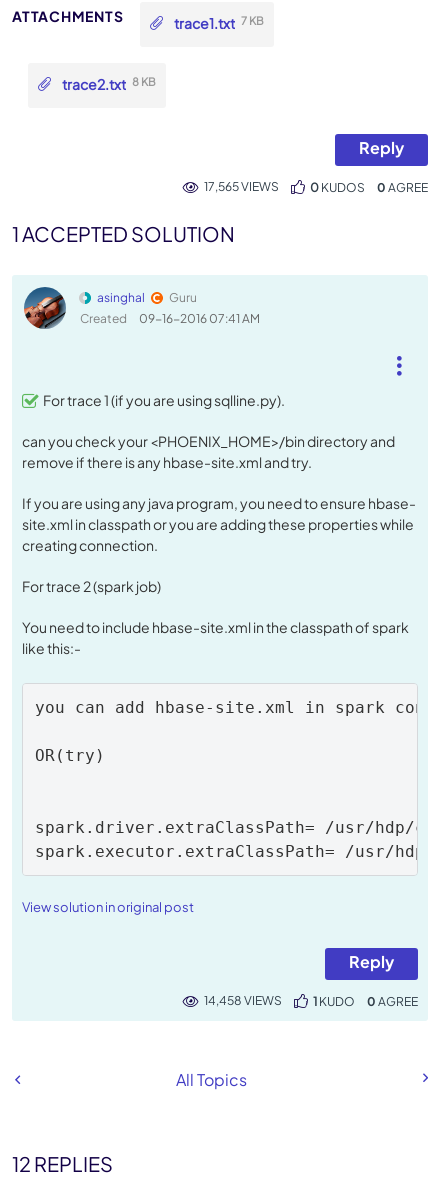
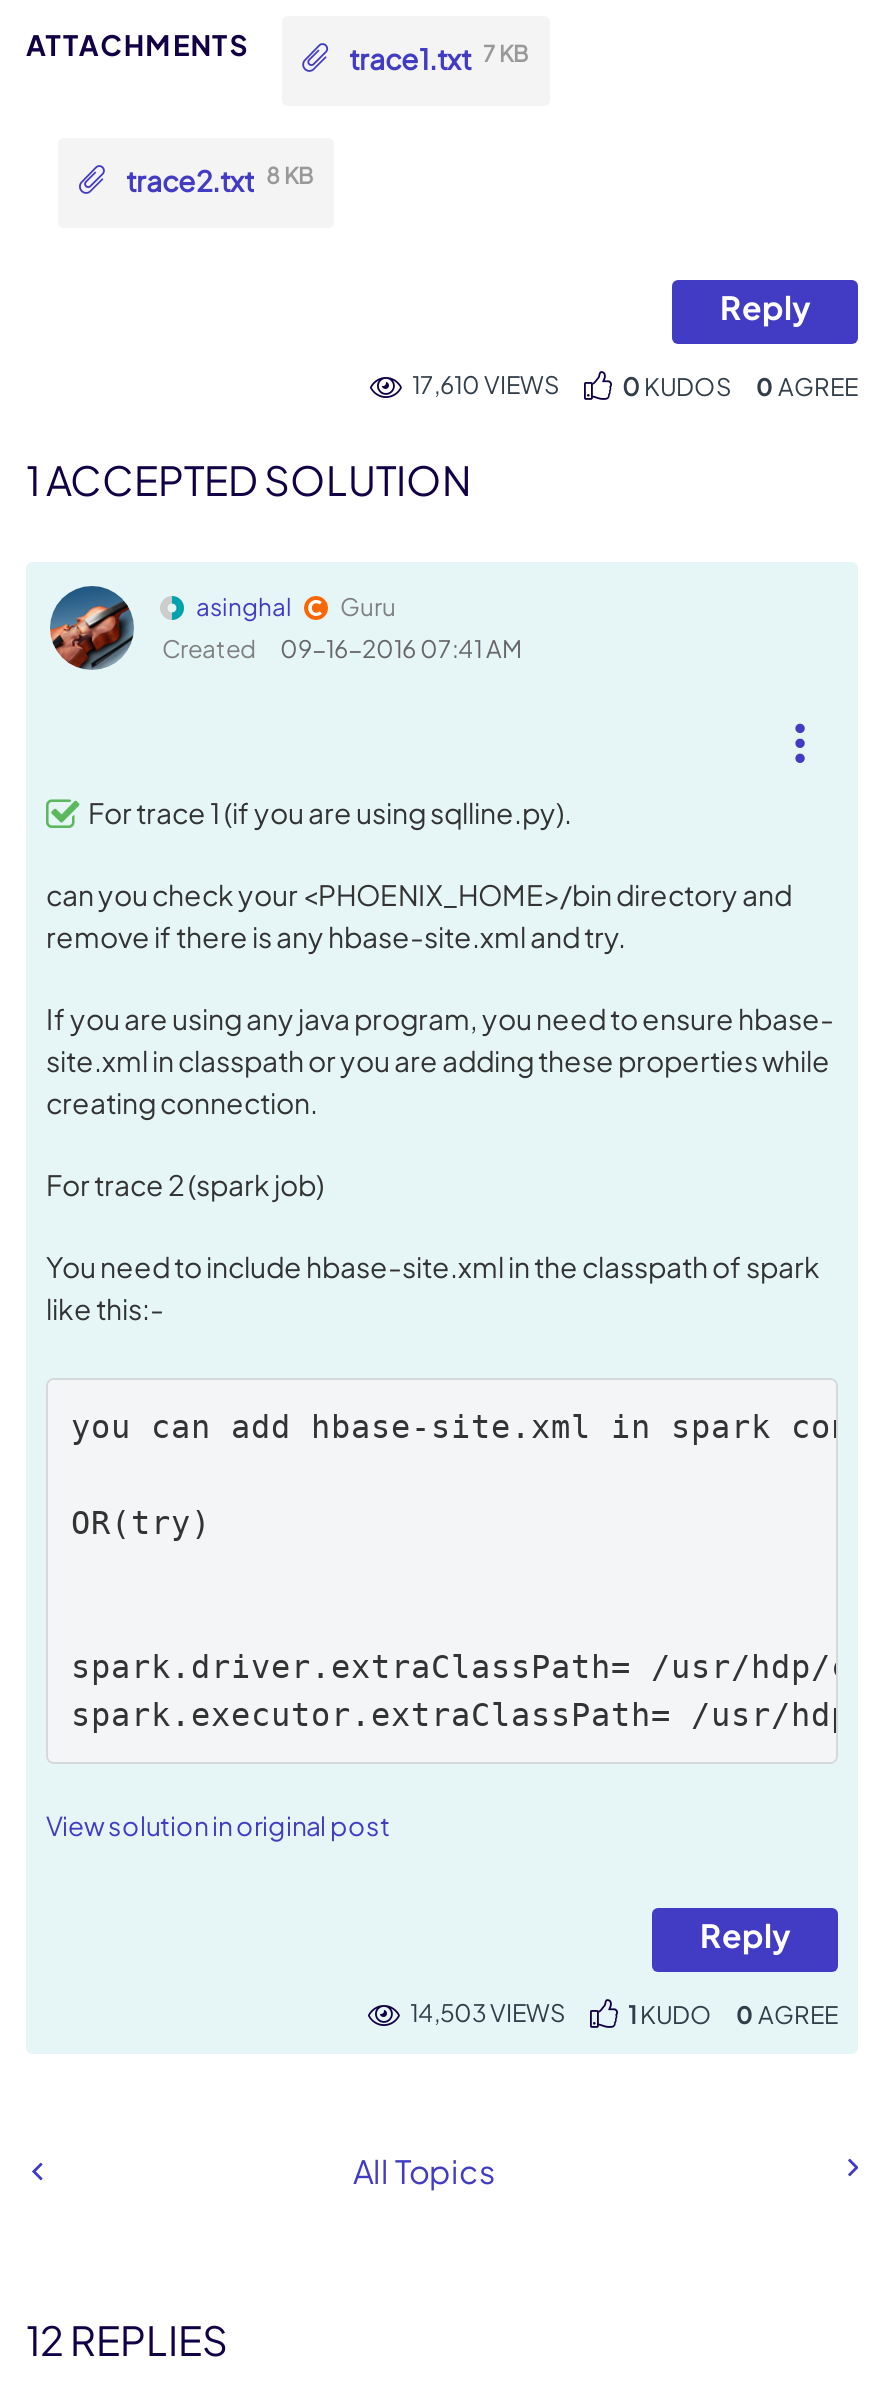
- 17,565 VIEWS
+ 17,610 VIEWS

- 14,458 VIEWS
+ 14,503 VIEWS
